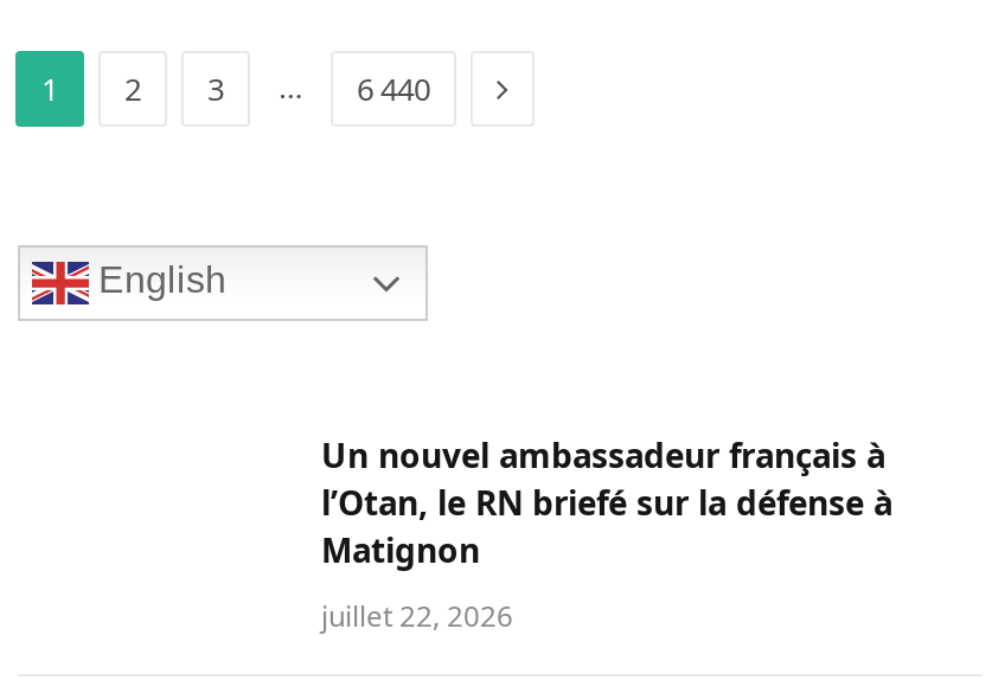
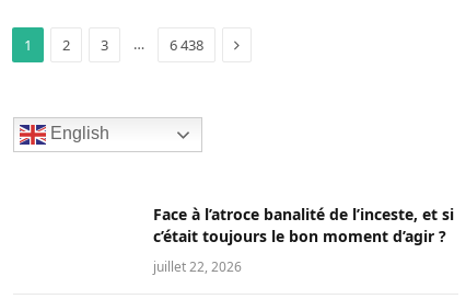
- 6 440
+ 6 438

- Un nouvel ambassadeur français à
- l’Otan, le RN briefé sur la défense à
- Matignon
+ Face à l’atroce banalité de l’inceste, et si
+ c’était toujours le bon moment d’agir ?
